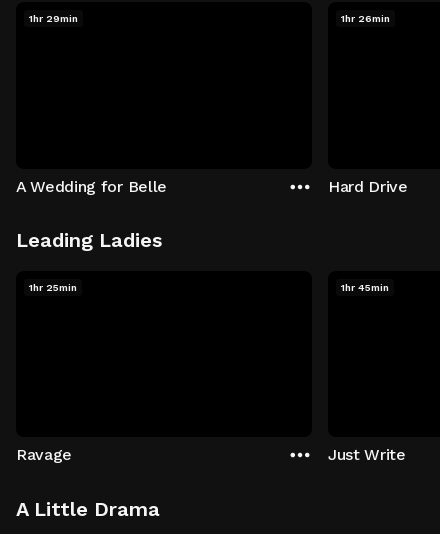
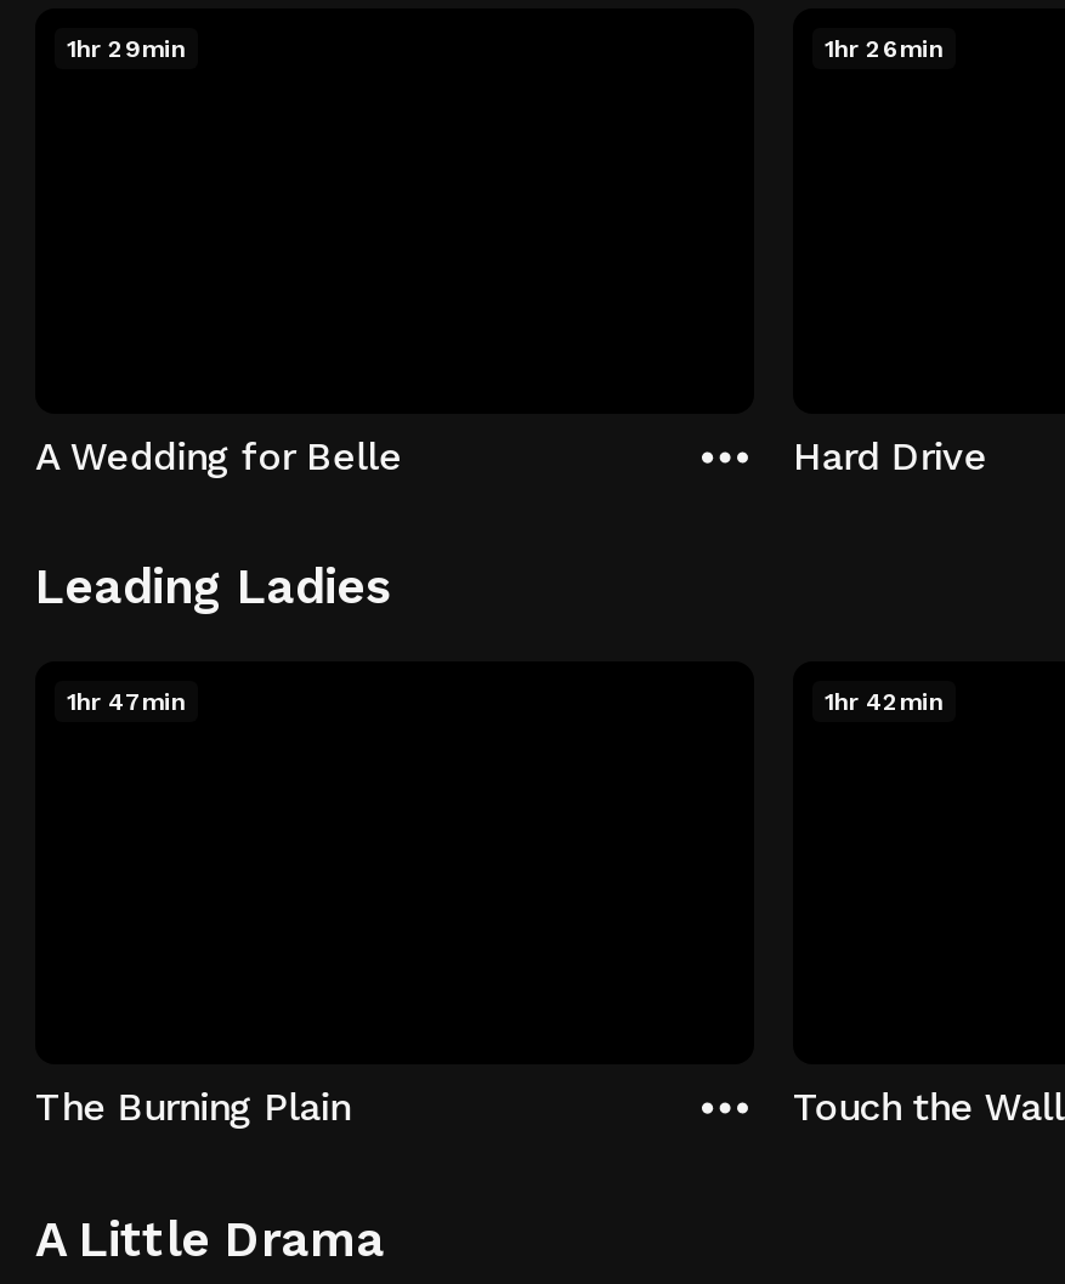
- 1hr 25min
+ 1hr 47min

- 1hr 45min
+ 1hr 42min

- Ravage
+ The Burning Plain

- Just Write
+ Touch the Wall
